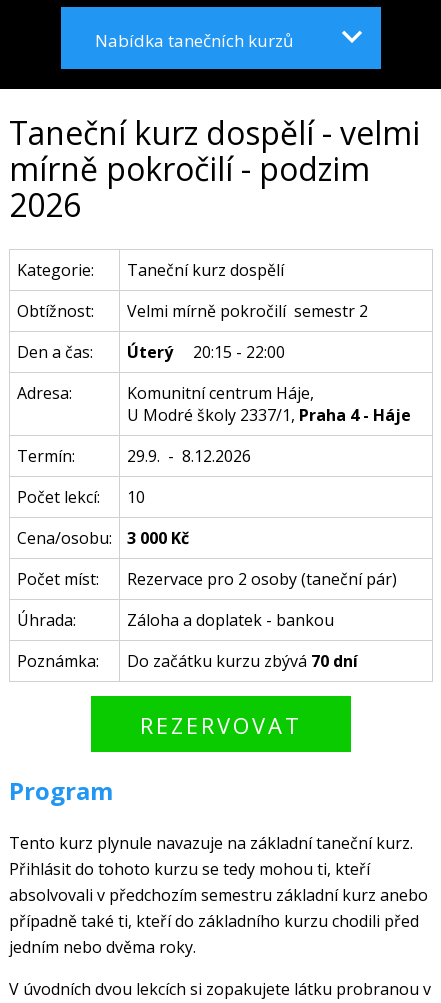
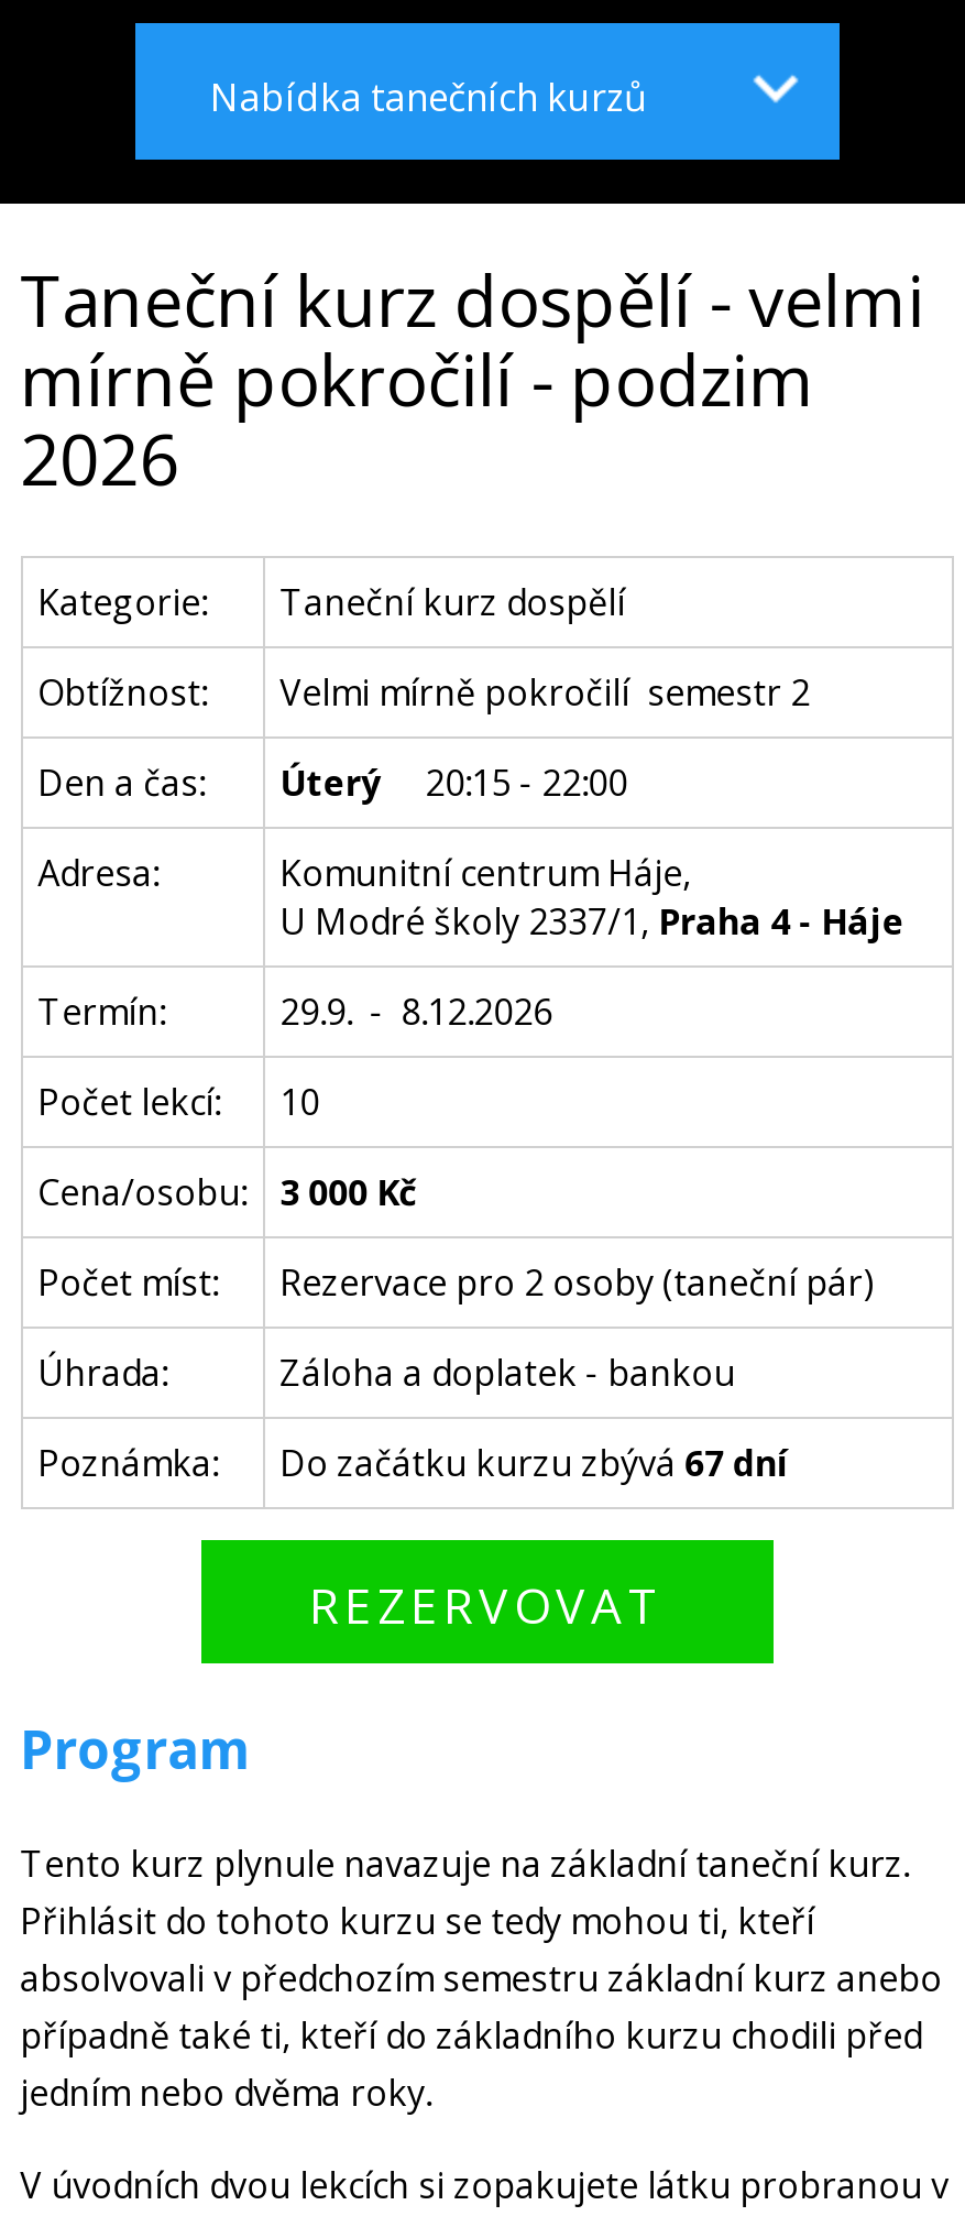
- Do začátku kurzu zbývá 70 dní
+ Do začátku kurzu zbývá 67 dní
